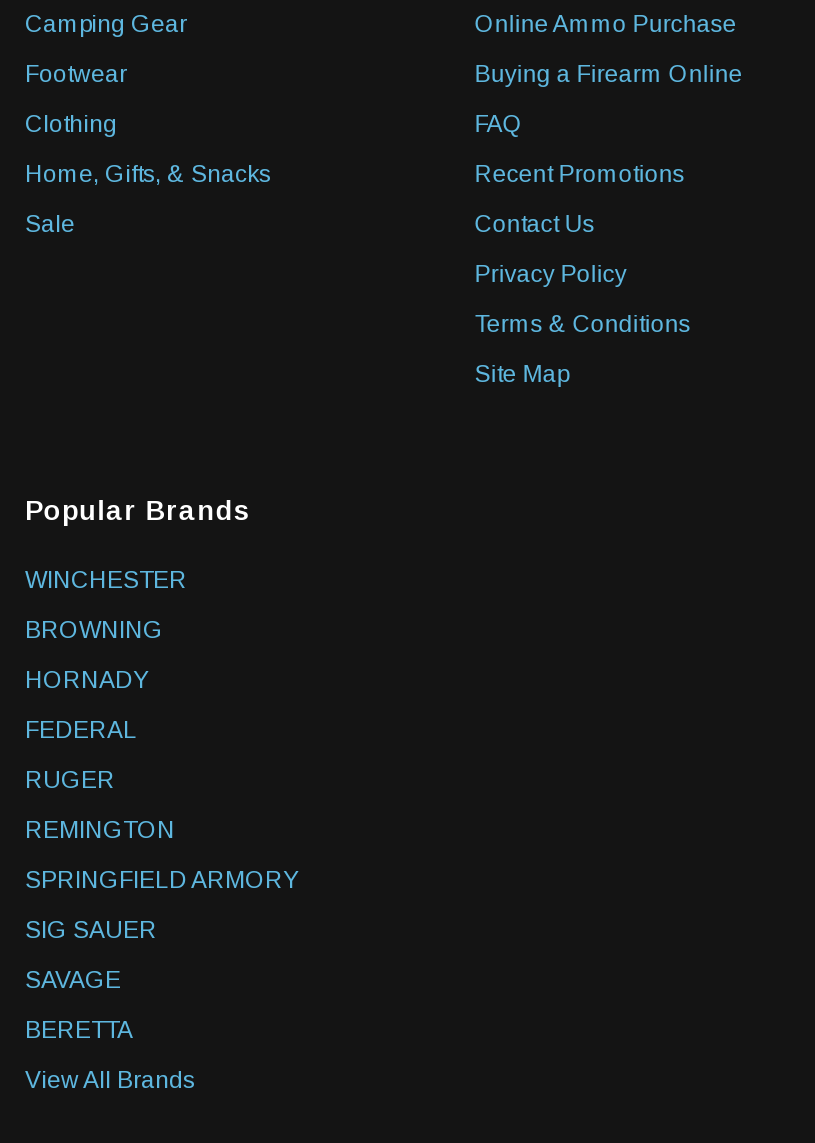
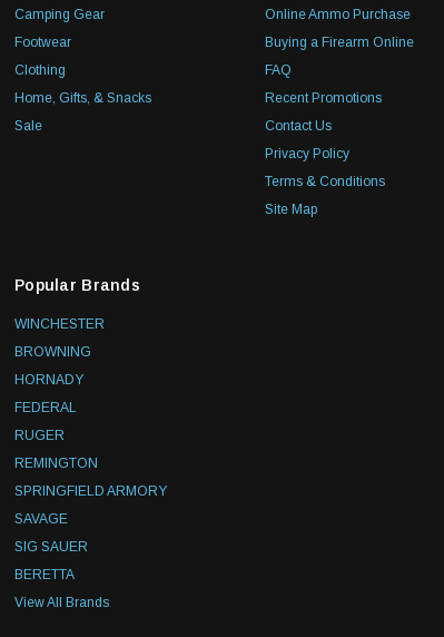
moved down: SIG SAUER

moved up: SAVAGE
